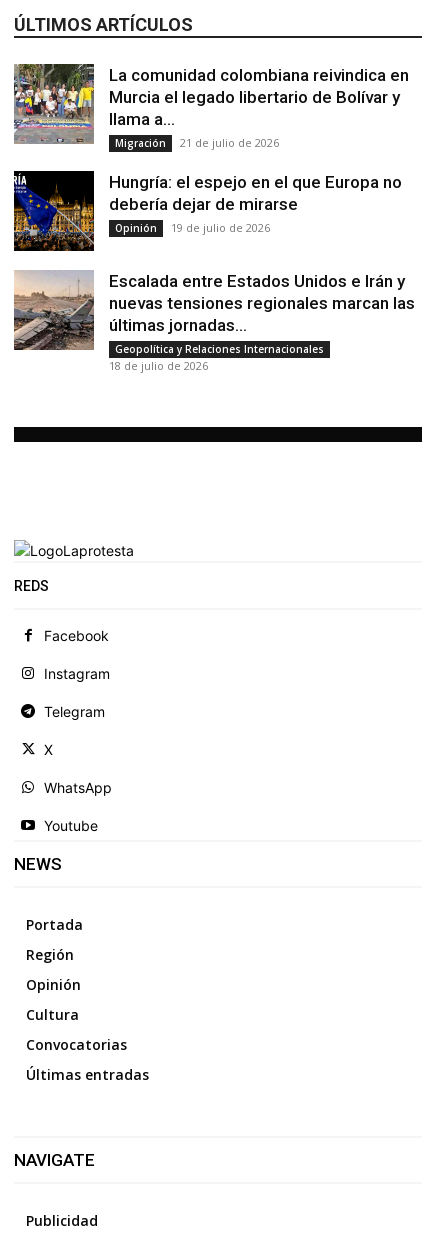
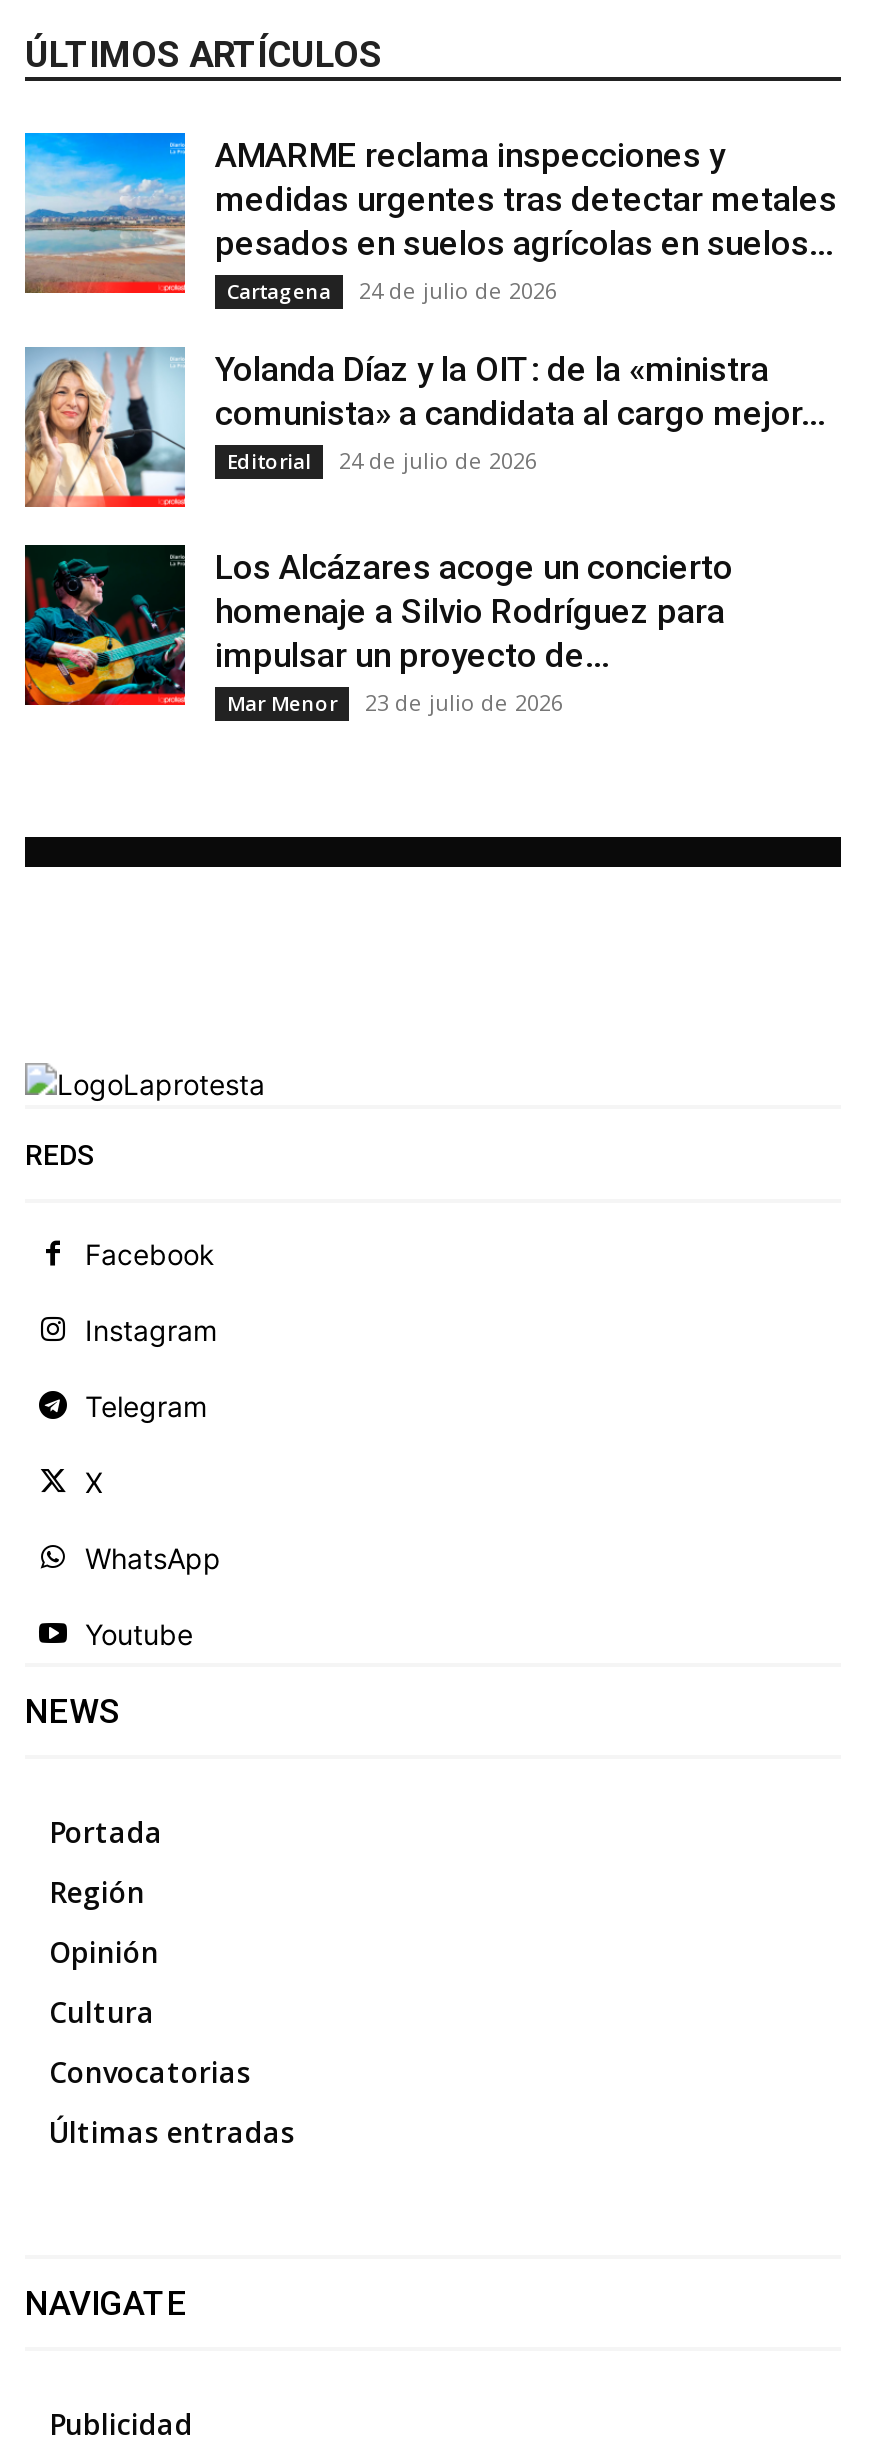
- [image]
- La comunidad colombiana reivindica en
- Murcia el legado libertario de Bolívar y
- llama a...
- Migración
- 21 de julio de 2026
+ [image]
+ AMARME reclama inspecciones y
+ medidas urgentes tras detectar metales
+ pesados en suelos agrícolas en suelos...
+ Cartagena
+ 24 de julio de 2026

- [image]
- Hungría: el espejo en el que Europa no
- debería dejar de mirarse
- Opinión
- 19 de julio de 2026
+ [image]
+ Yolanda Díaz y la OIT: de la «ministra
+ comunista» a candidata al cargo mejor...
+ Editorial
+ 24 de julio de 2026

- [image]
- Escalada entre Estados Unidos e Irán y
- nuevas tensiones regionales marcan las
- últimas jornadas...
- Geopolítica y Relaciones Internacionales
- 18 de julio de 2026
+ [image]
+ Los Alcázares acoge un concierto
+ homenaje a Silvio Rodríguez para
+ impulsar un proyecto de...
+ Mar Menor
+ 23 de julio de 2026
